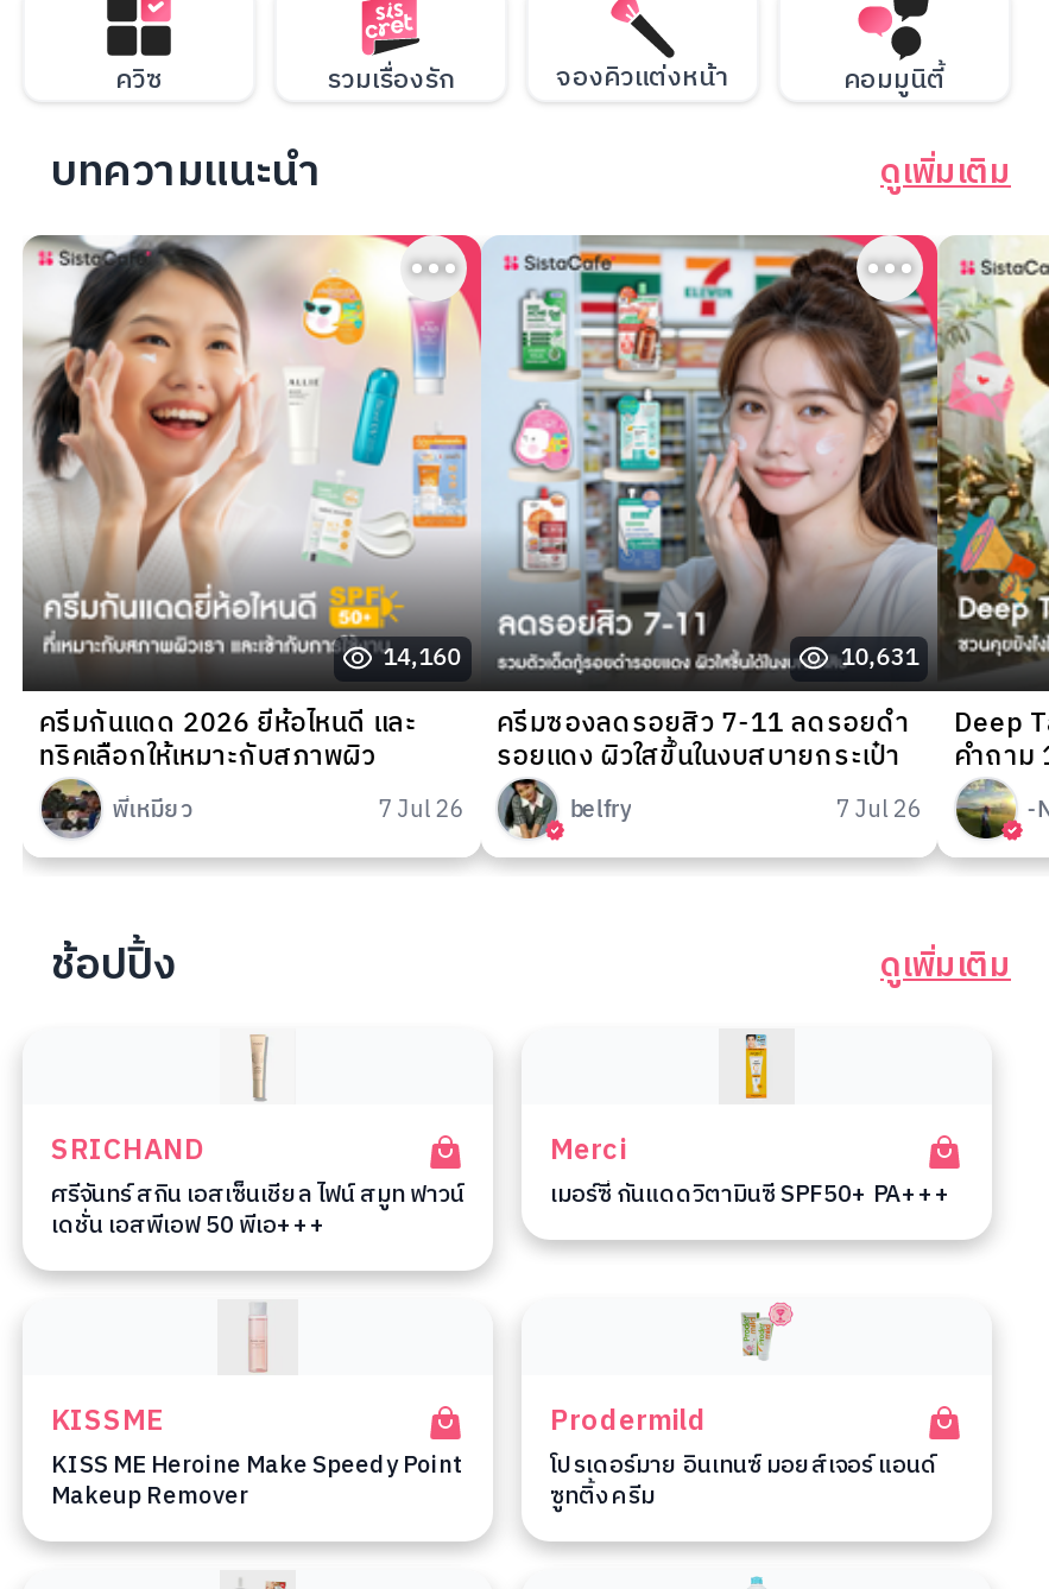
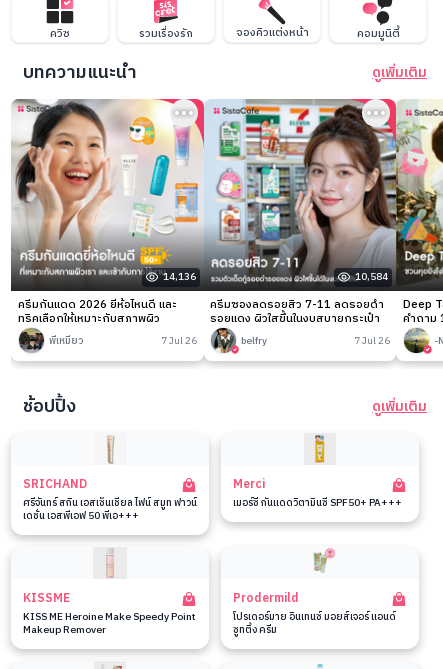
- 14,160
+ 14,136

- 10,631
+ 10,584
